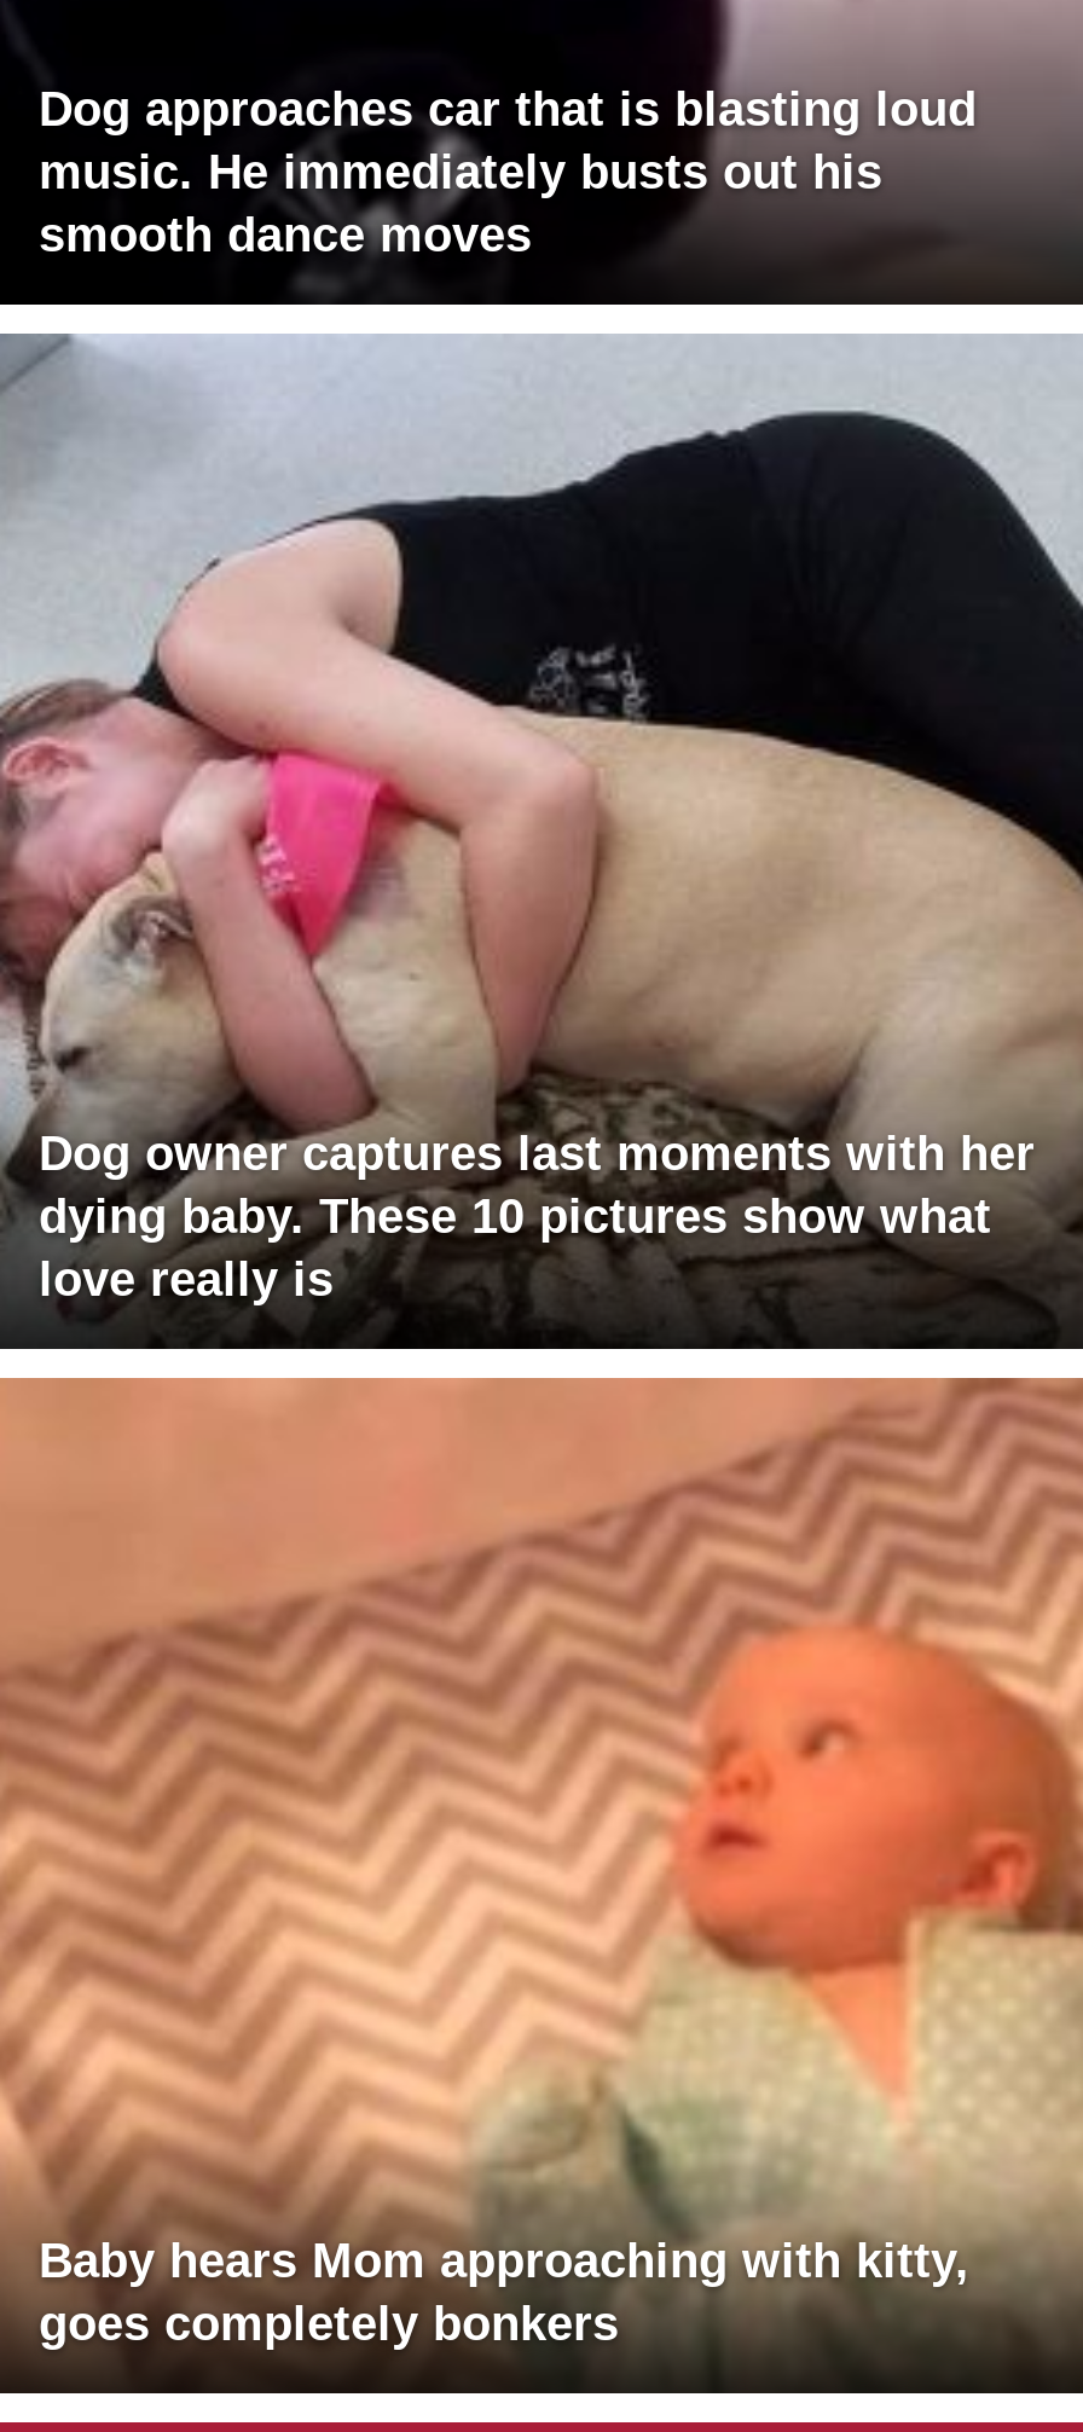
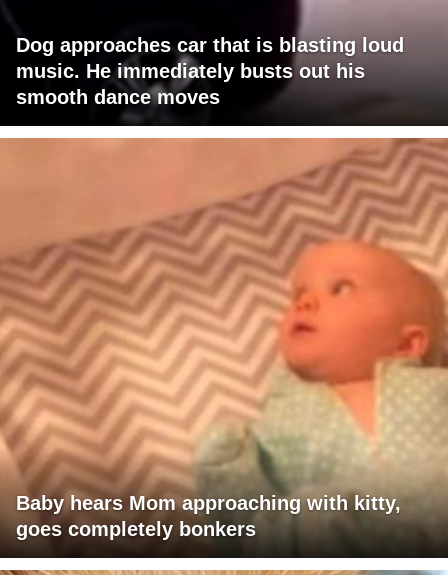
- [image]
- Dog owner captures last moments with her
- dying baby. These 10 pictures show what
- love really is
